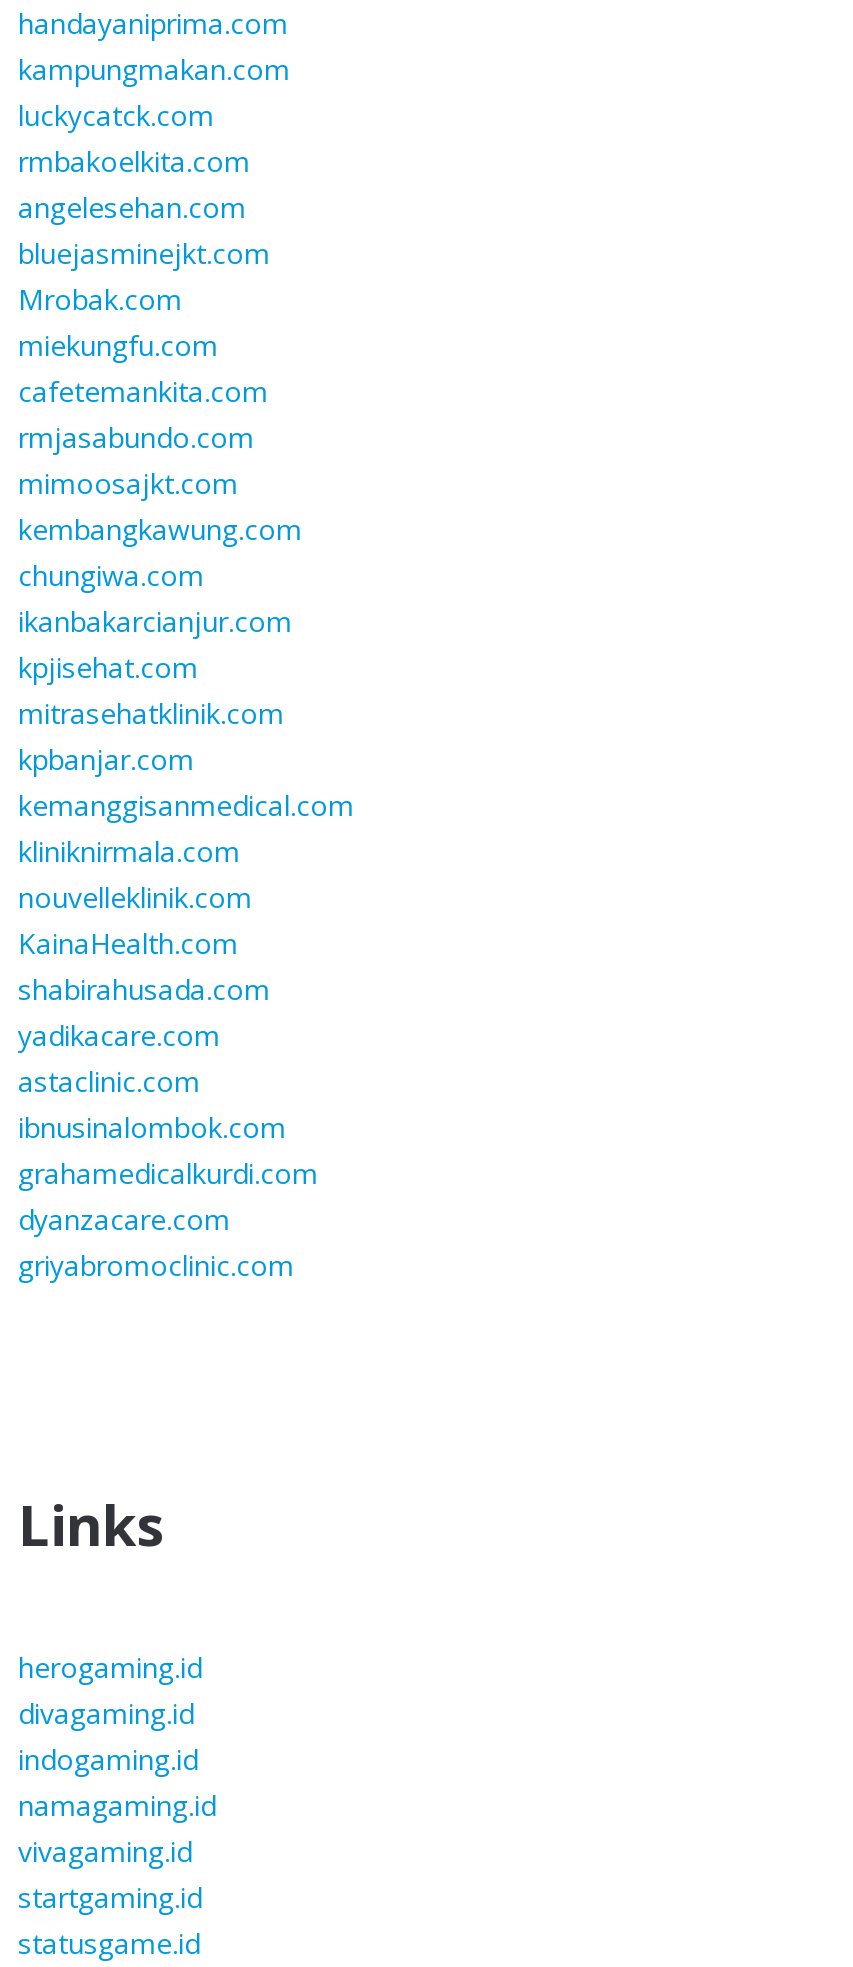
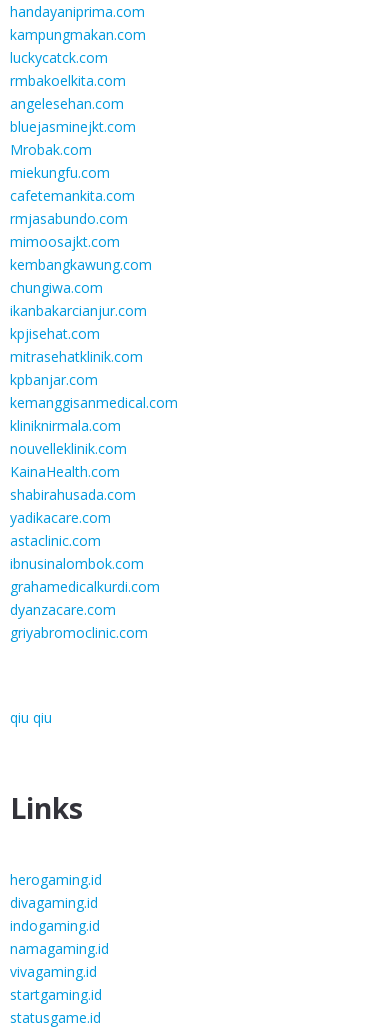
+ qiu qiu
